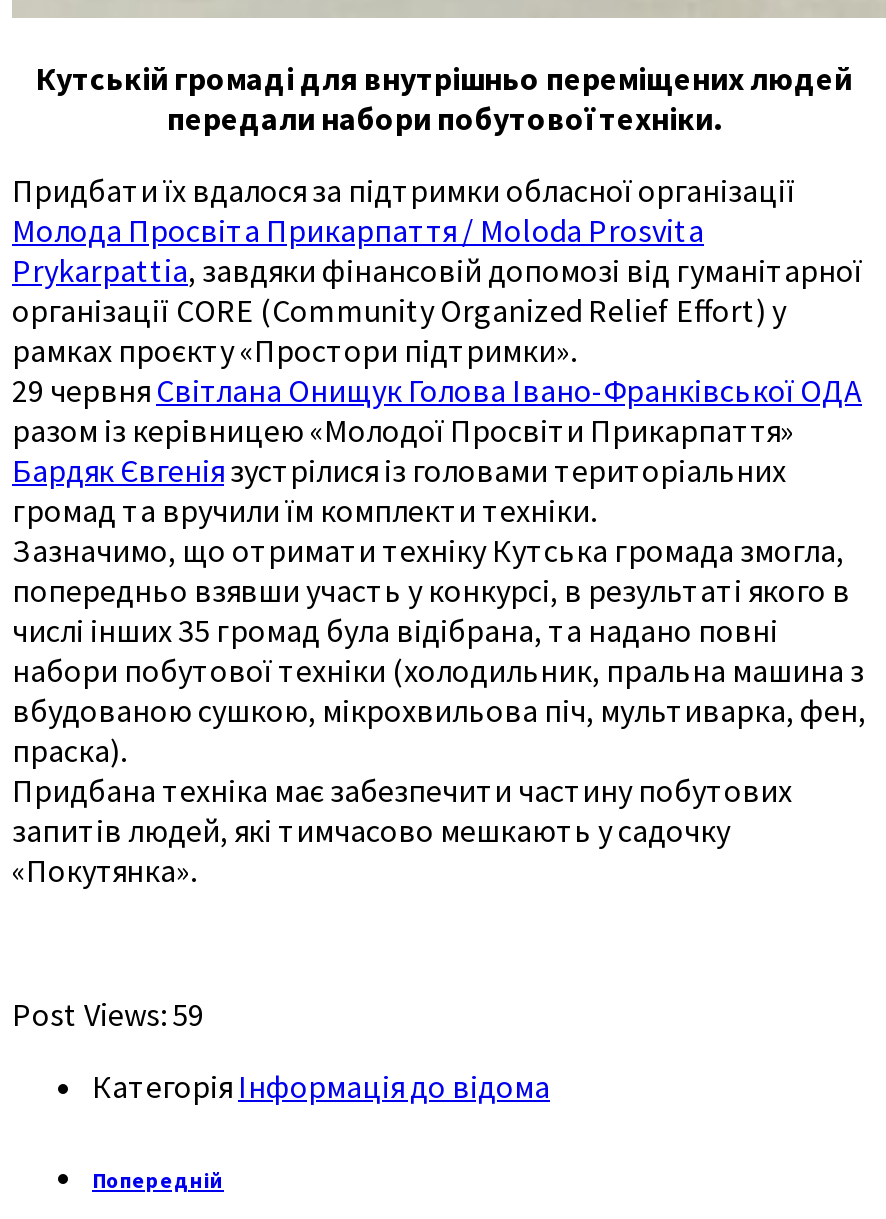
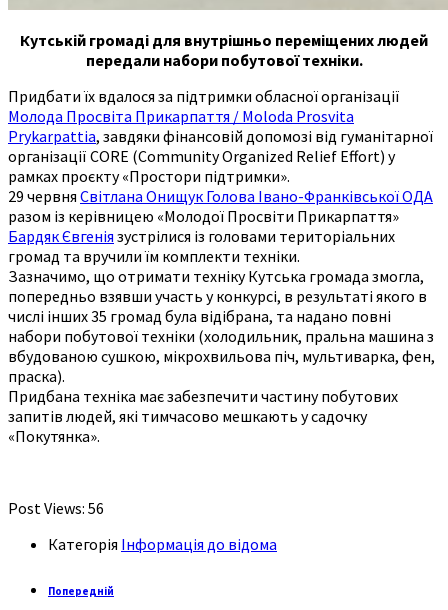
- Post Views: 59
+ Post Views: 56
